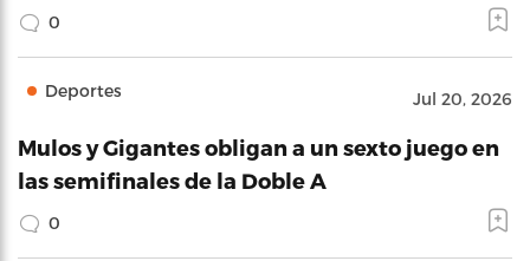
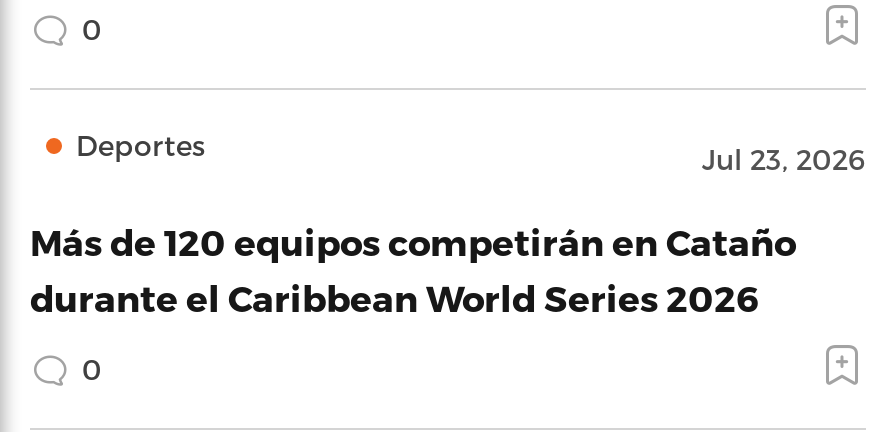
- Jul 20, 2026
+ Jul 23, 2026

- Mulos y Gigantes obligan a un sexto juego en
- las semifinales de la Doble A
+ Más de 120 equipos competirán en Cataño
+ durante el Caribbean World Series 2026
